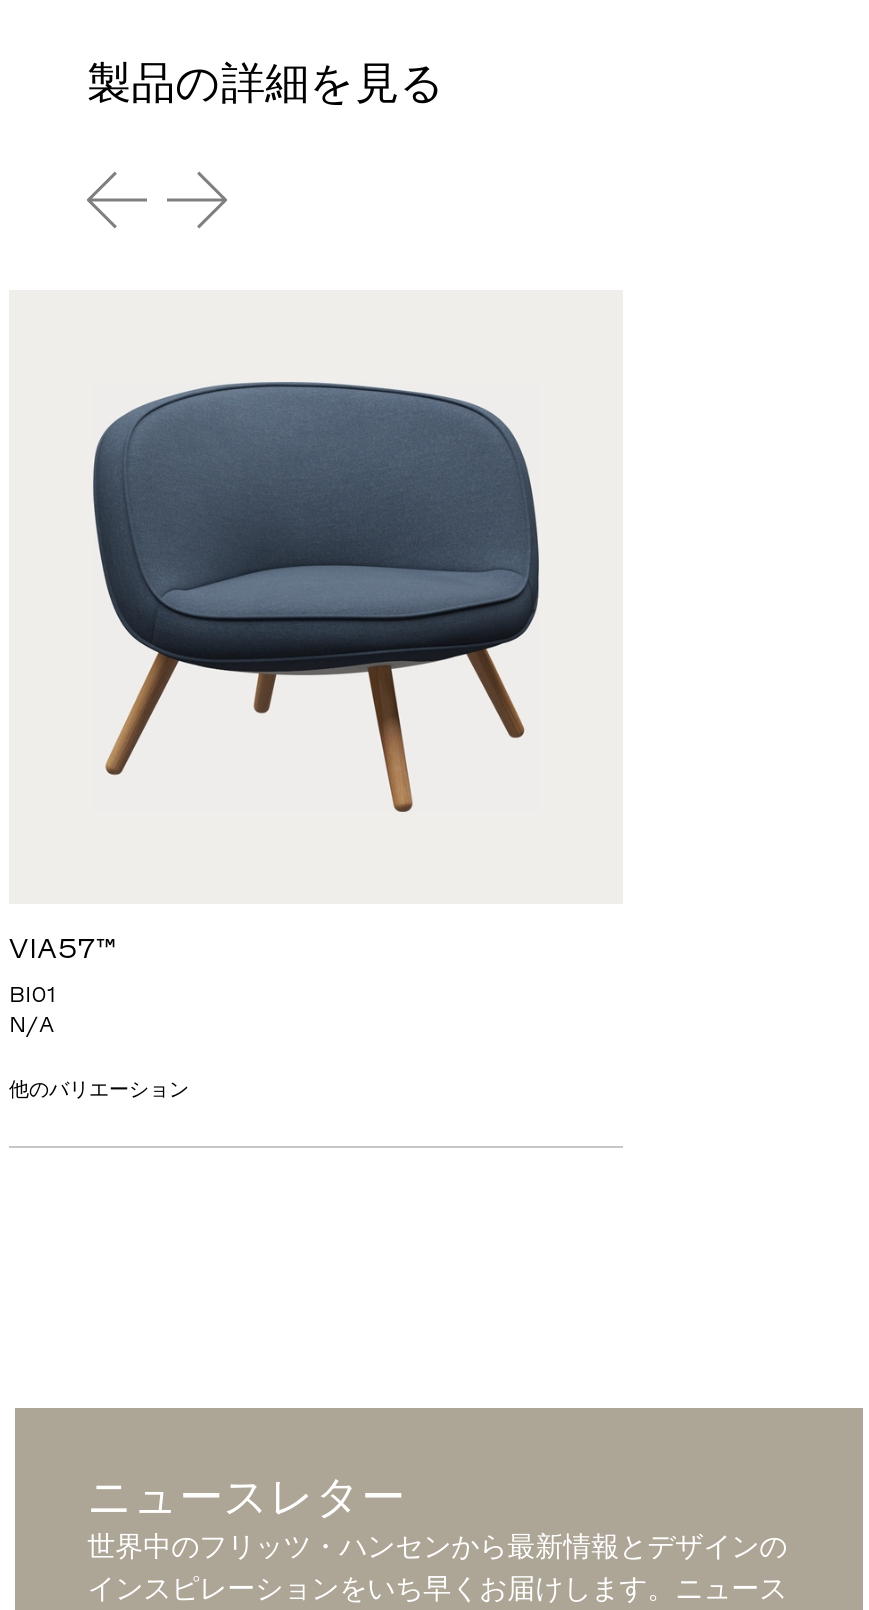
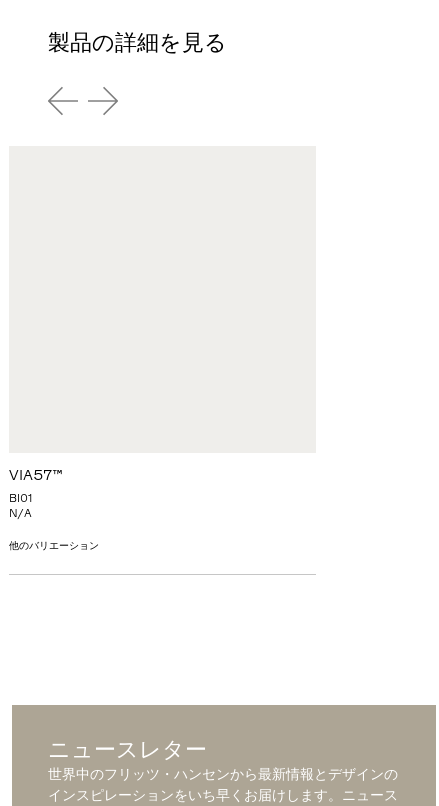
- [image]
